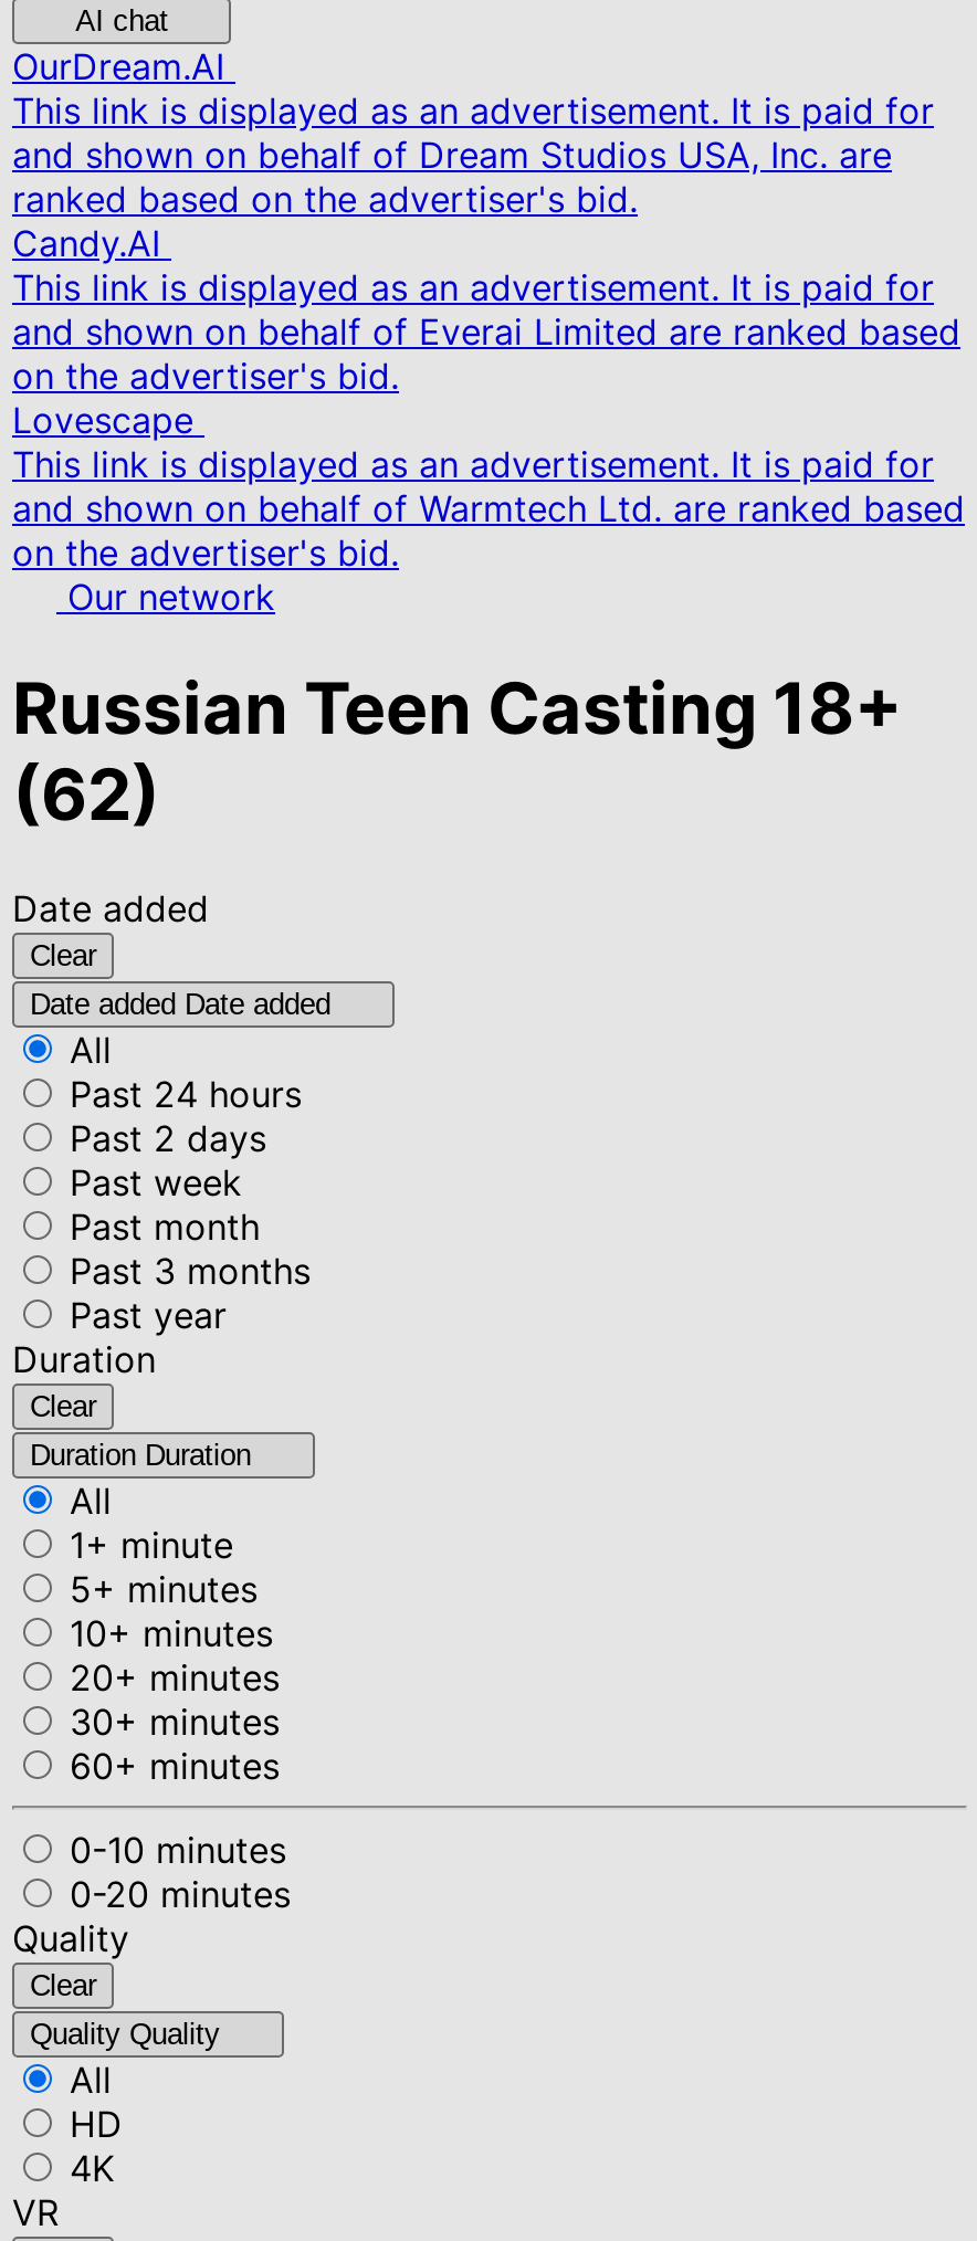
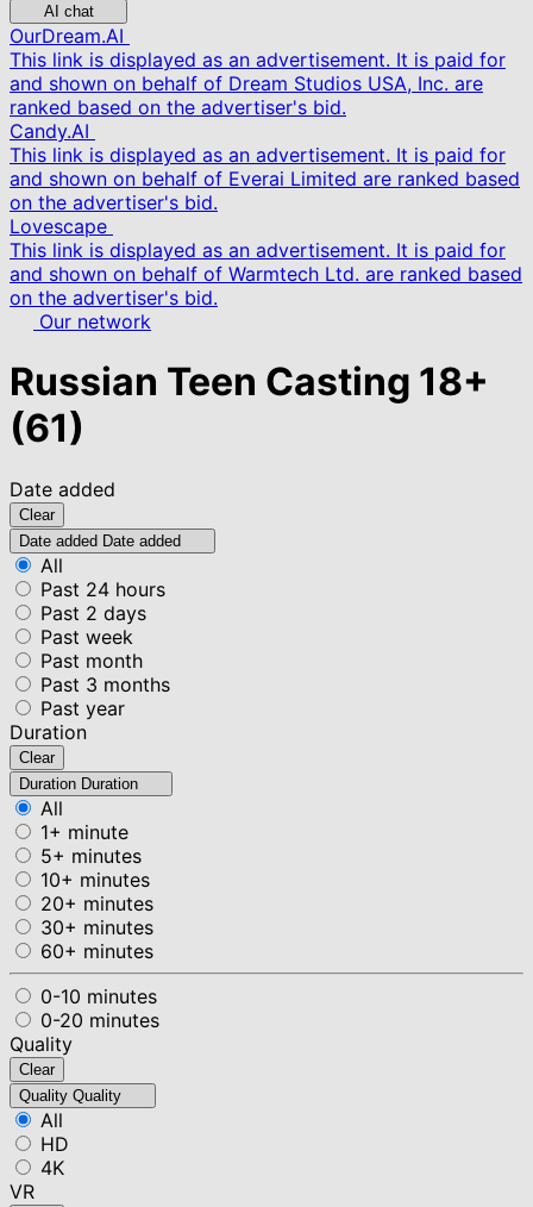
- (62)
+ (61)
